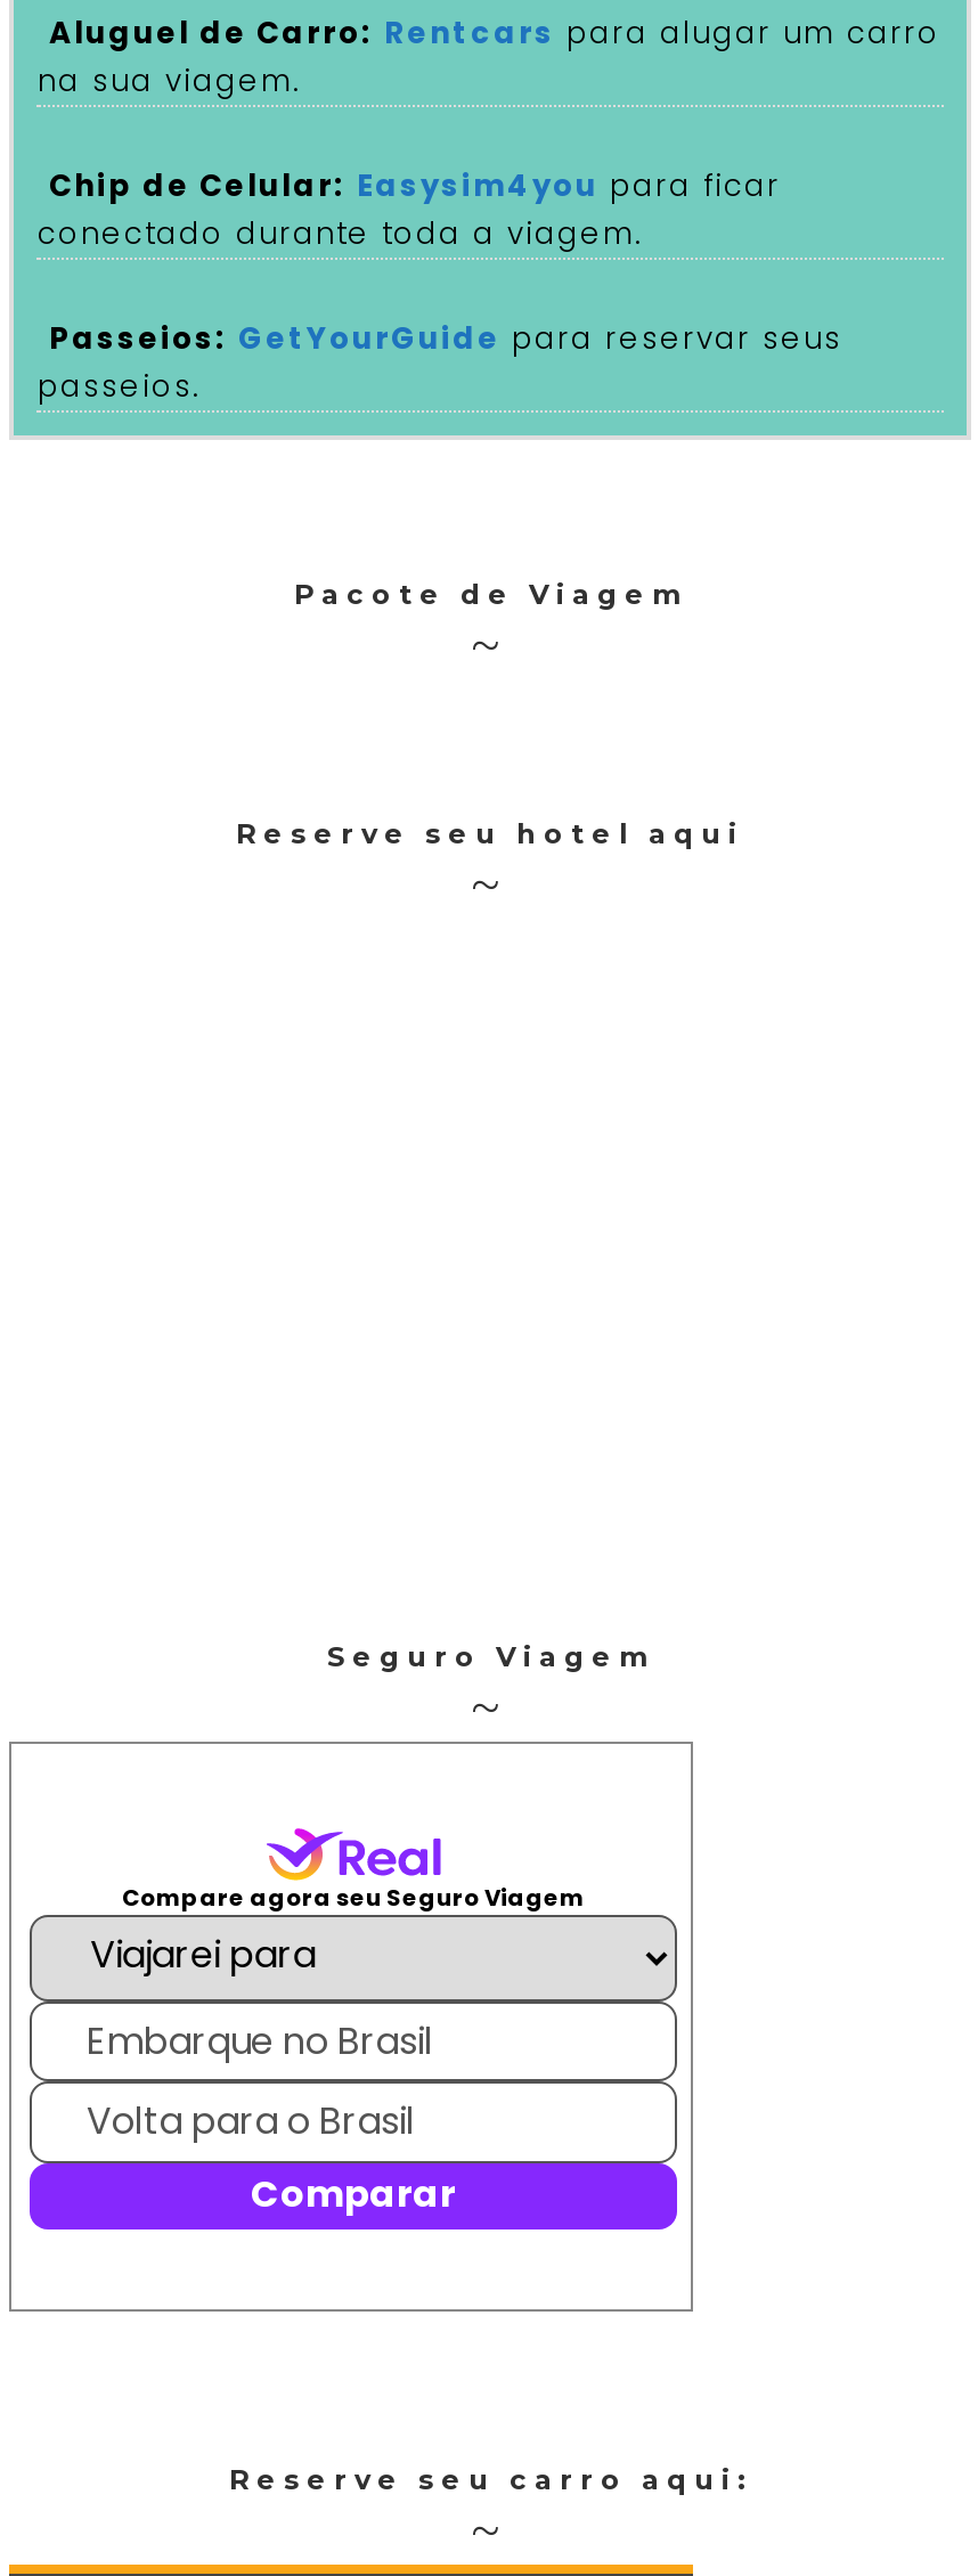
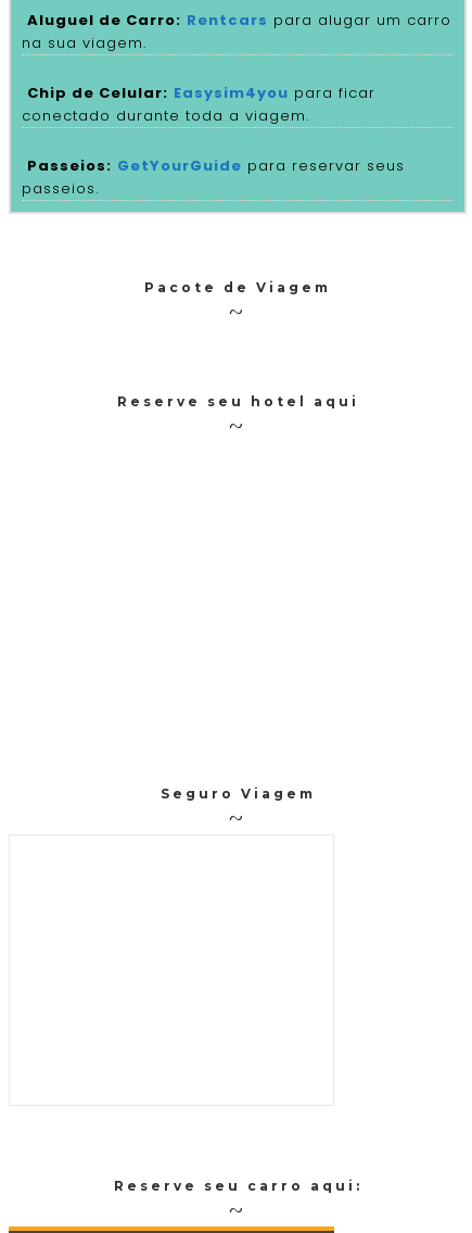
- [image]
